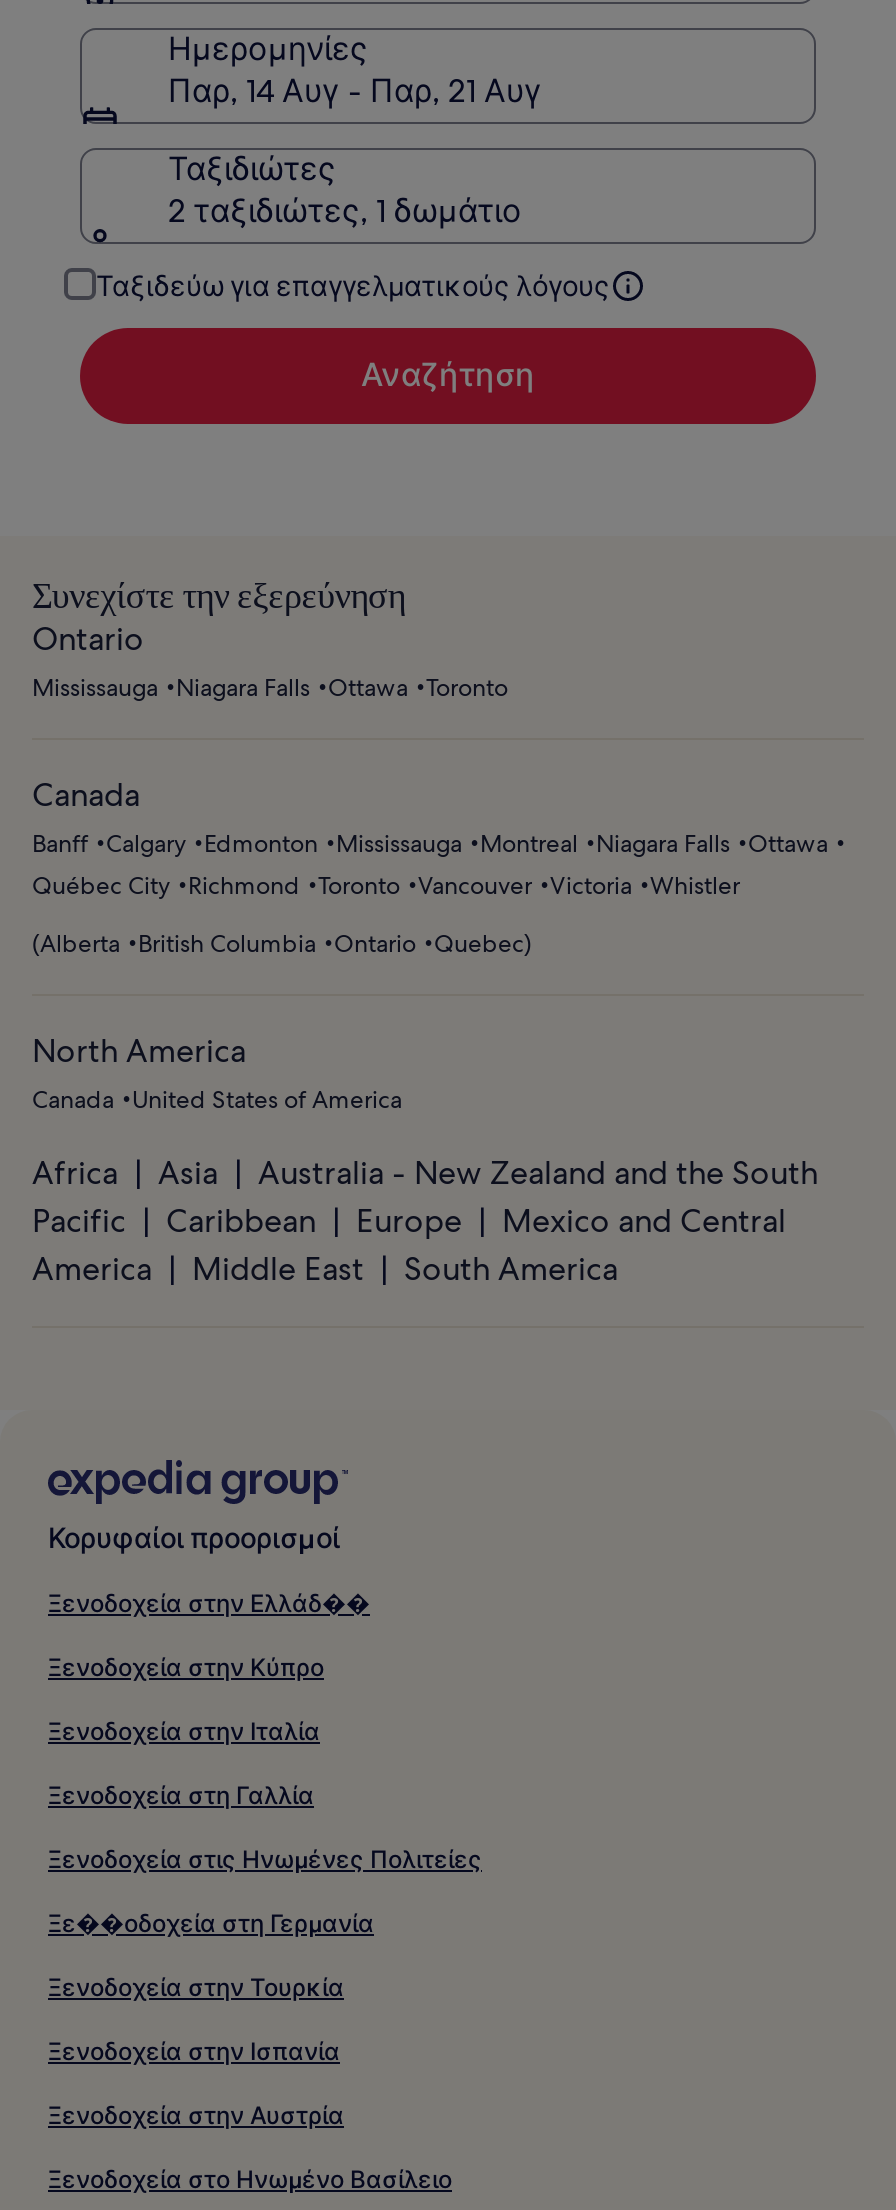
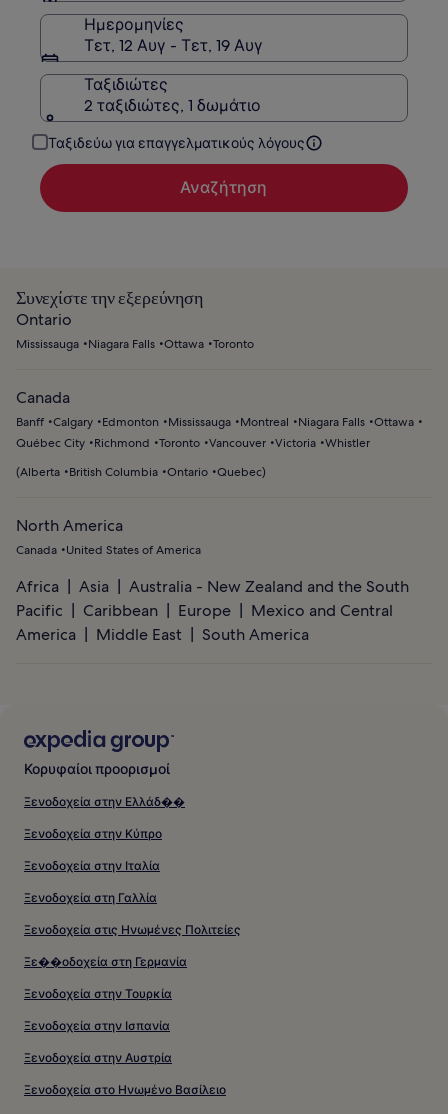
- Παρ, 14 Αυγ - Παρ, 21 Αυγ
+ Τετ, 12 Αυγ - Τετ, 19 Αυγ
